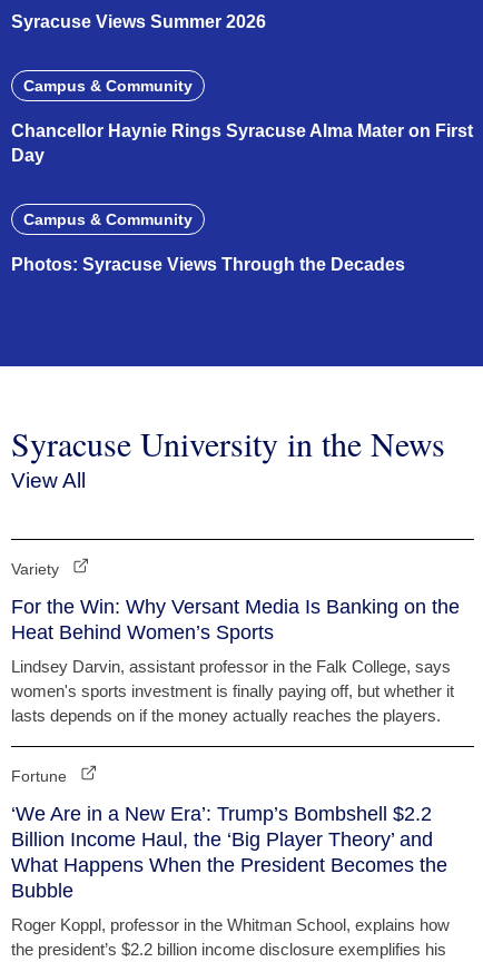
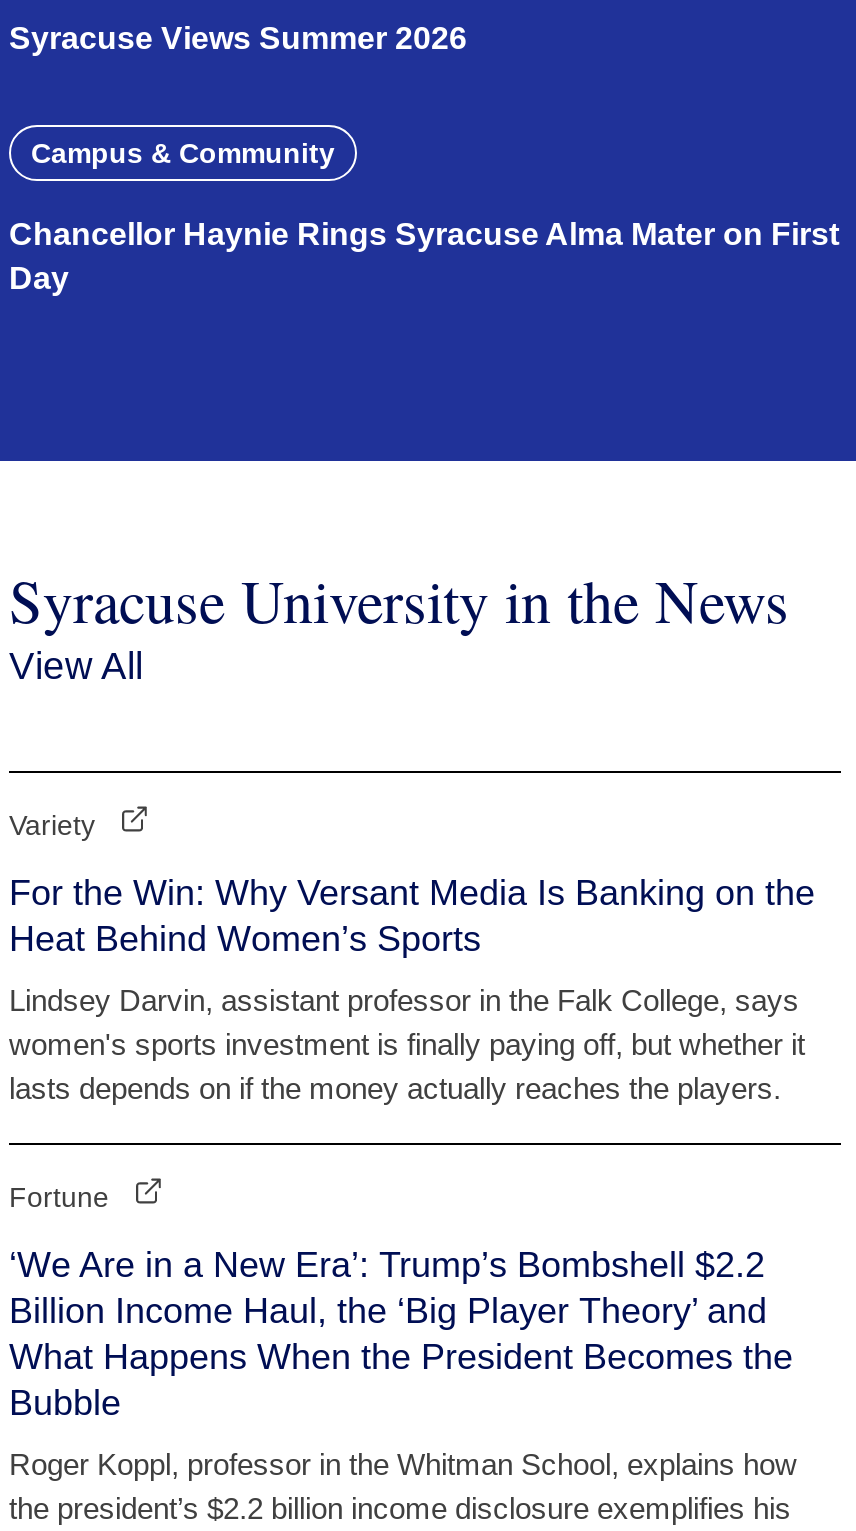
- Campus & Community
- Photos: Syracuse Views Through the Decades
